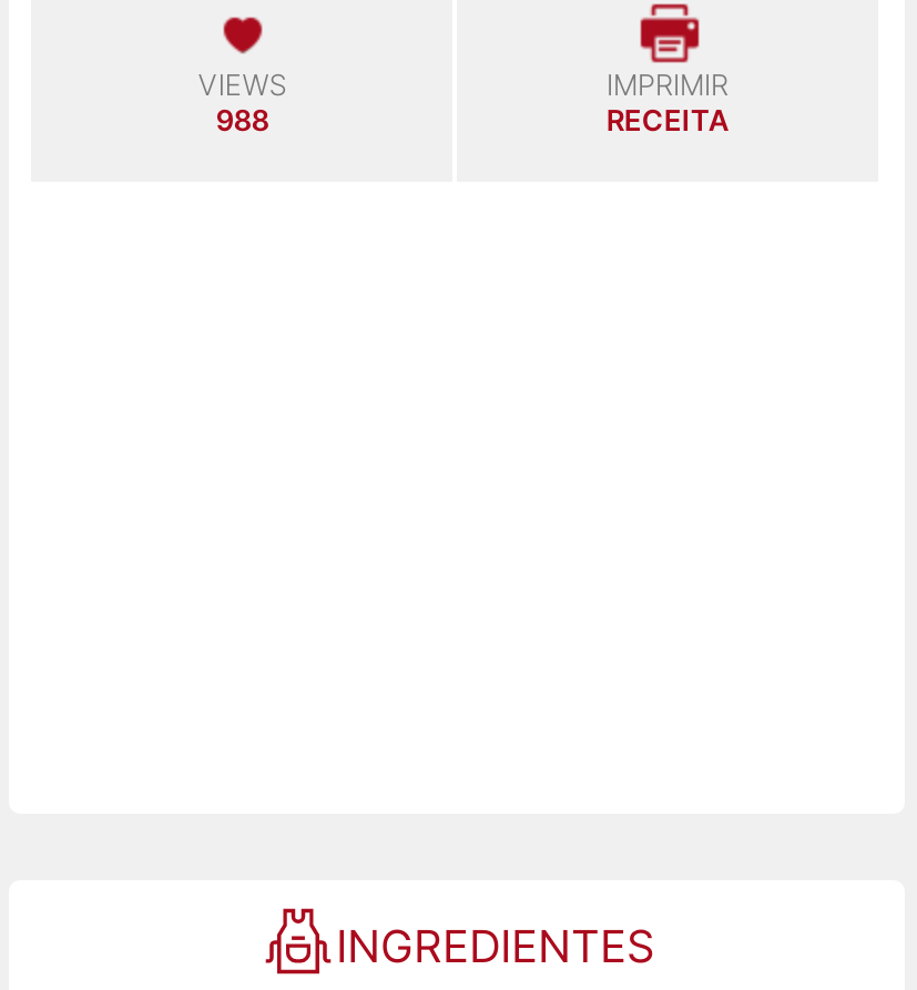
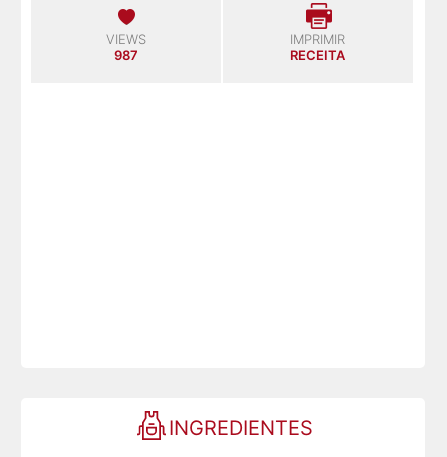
- 988
+ 987
